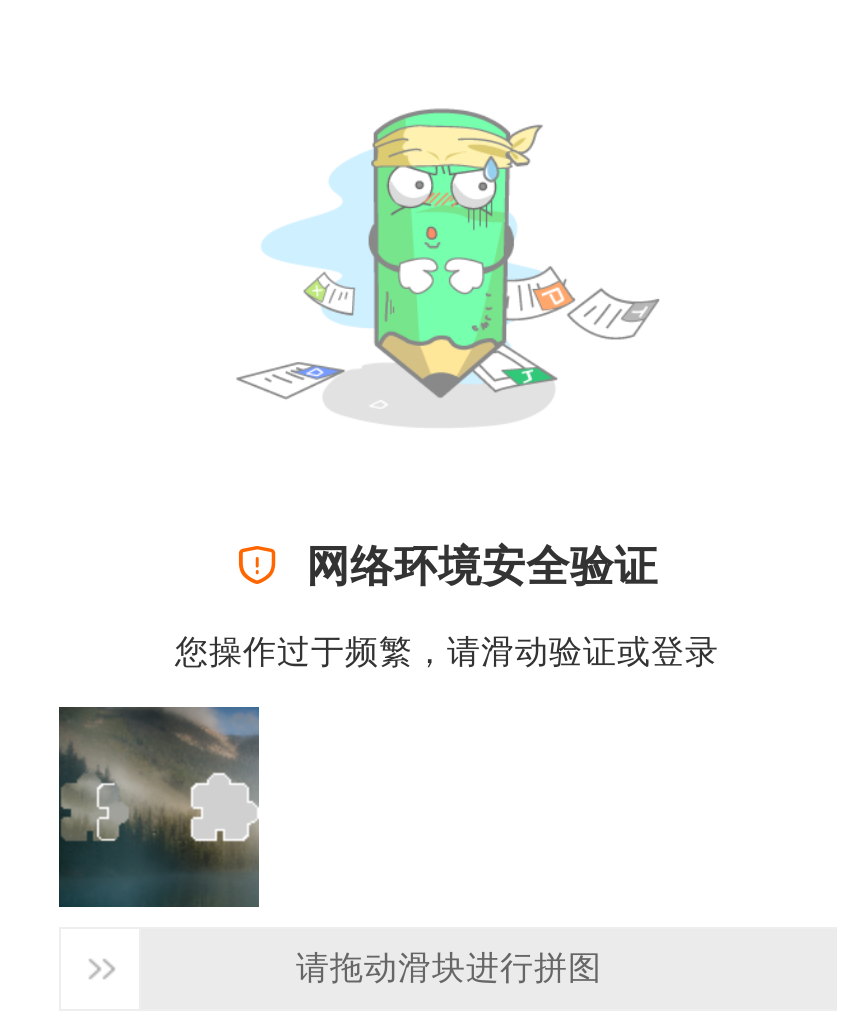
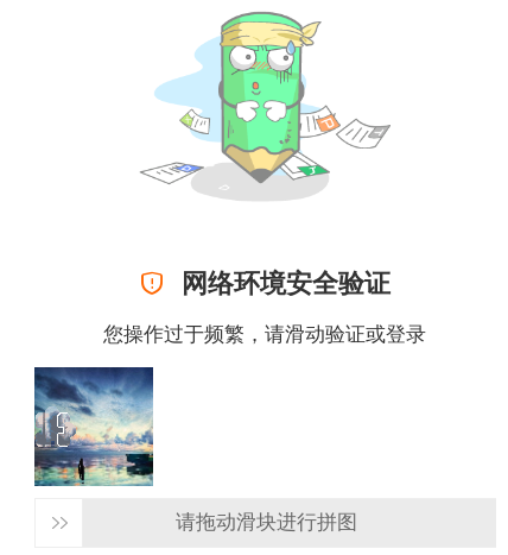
- [image]
+ [image]
